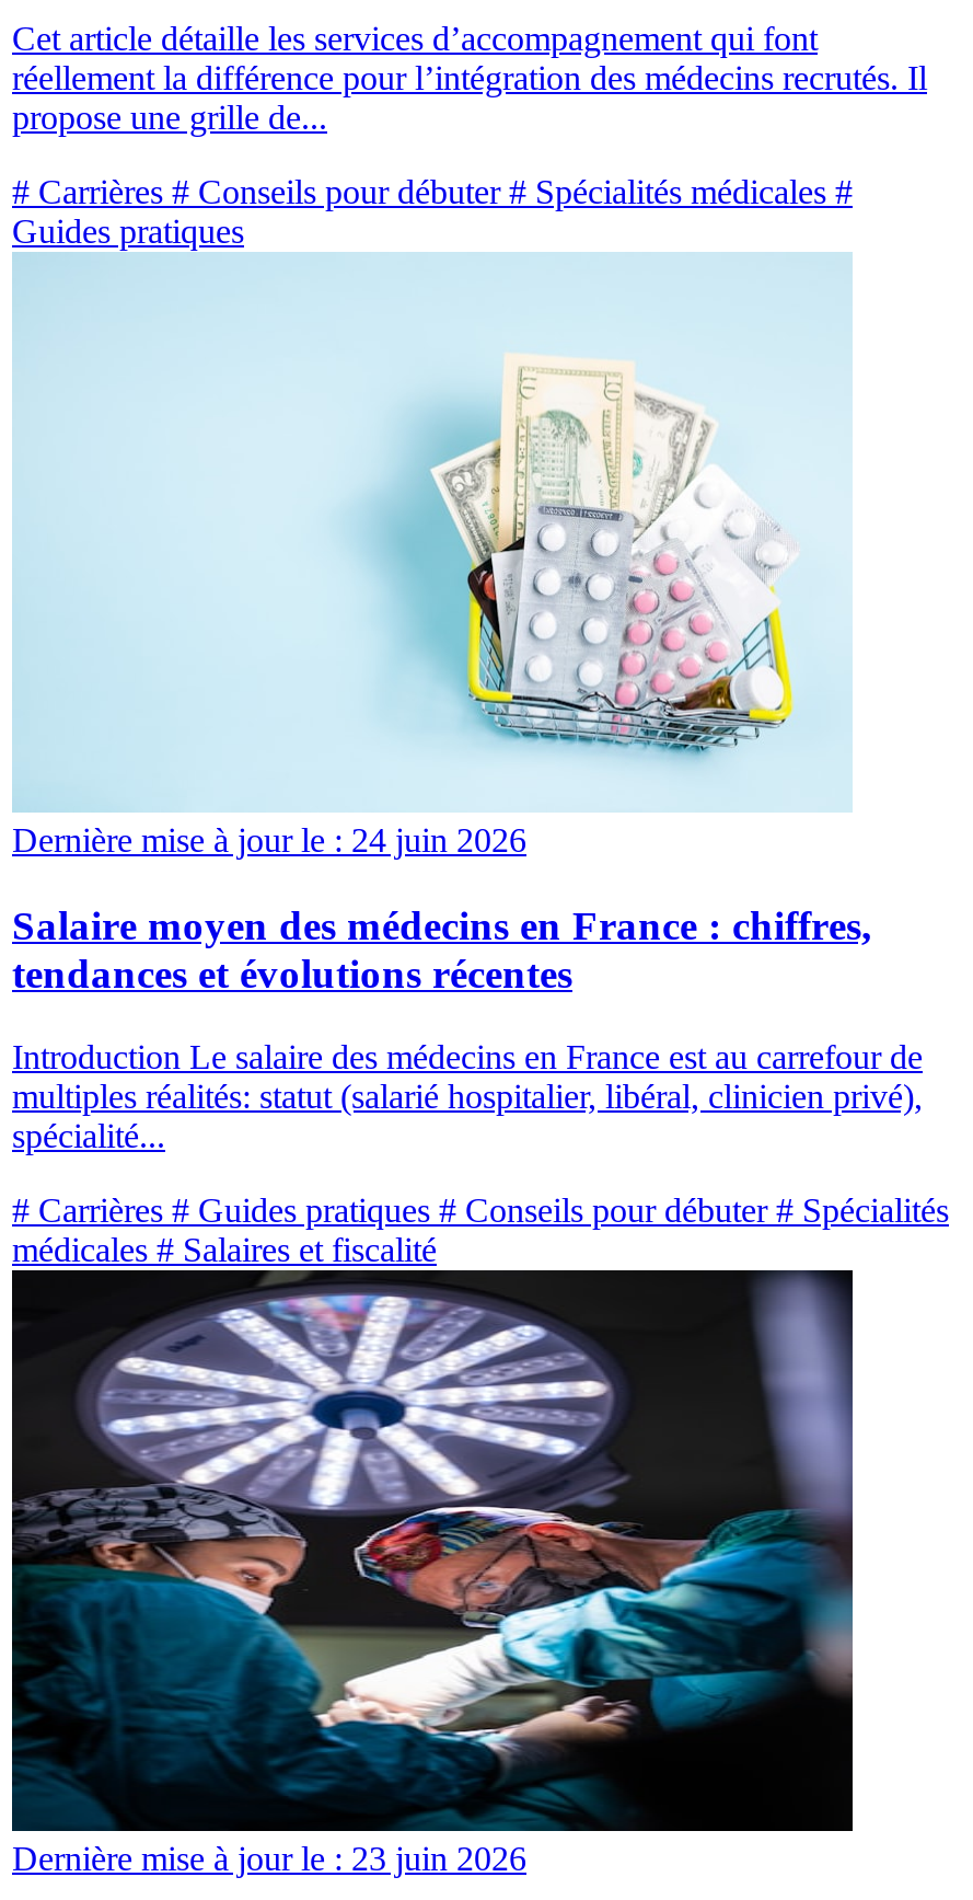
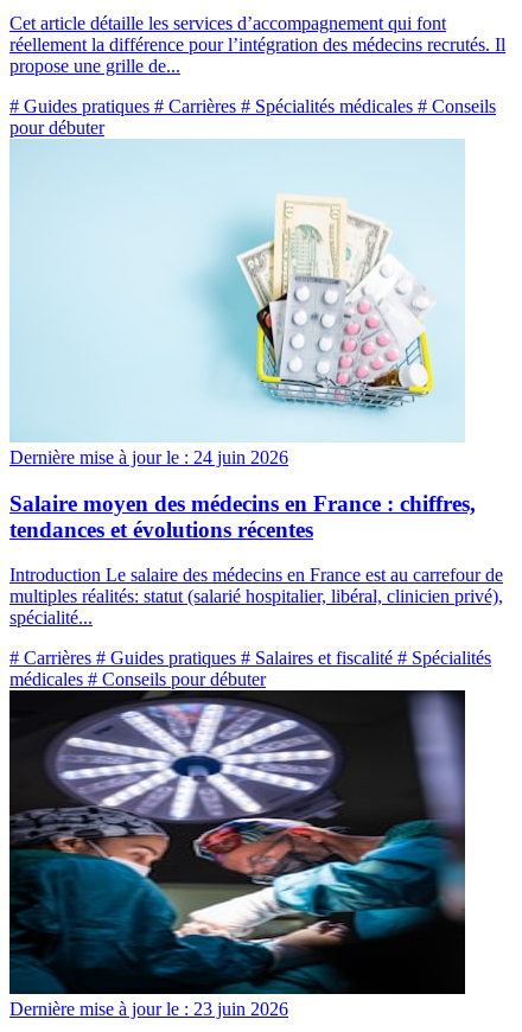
- # Carrières # Conseils pour débuter # Spécialités médicales #
- Guides pratiques
+ # Guides pratiques # Carrières # Spécialités médicales # Conseils
+ pour débuter

- # Carrières # Guides pratiques # Conseils pour débuter # Spécialités
+ # Carrières # Guides pratiques # Salaires et fiscalité # Spécialités

- médicales # Salaires et fiscalité
+ médicales # Conseils pour débuter
